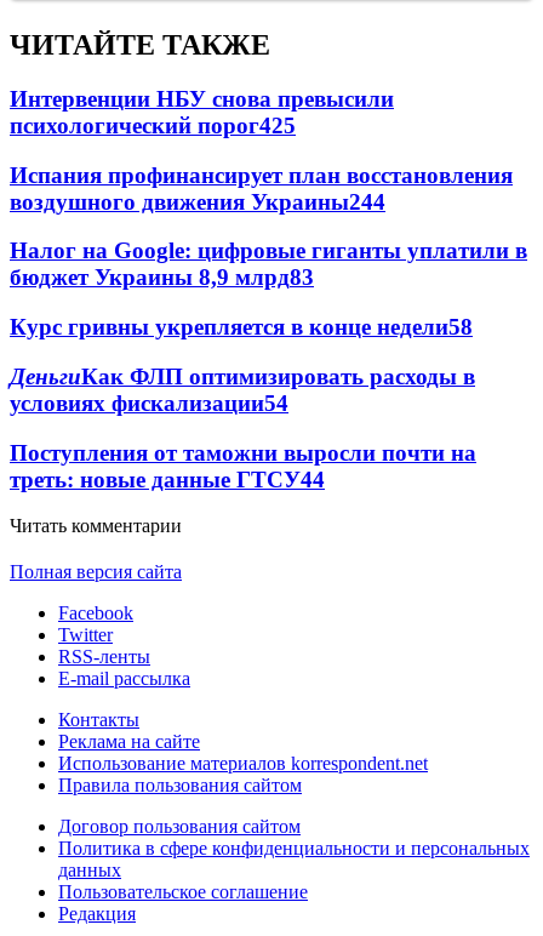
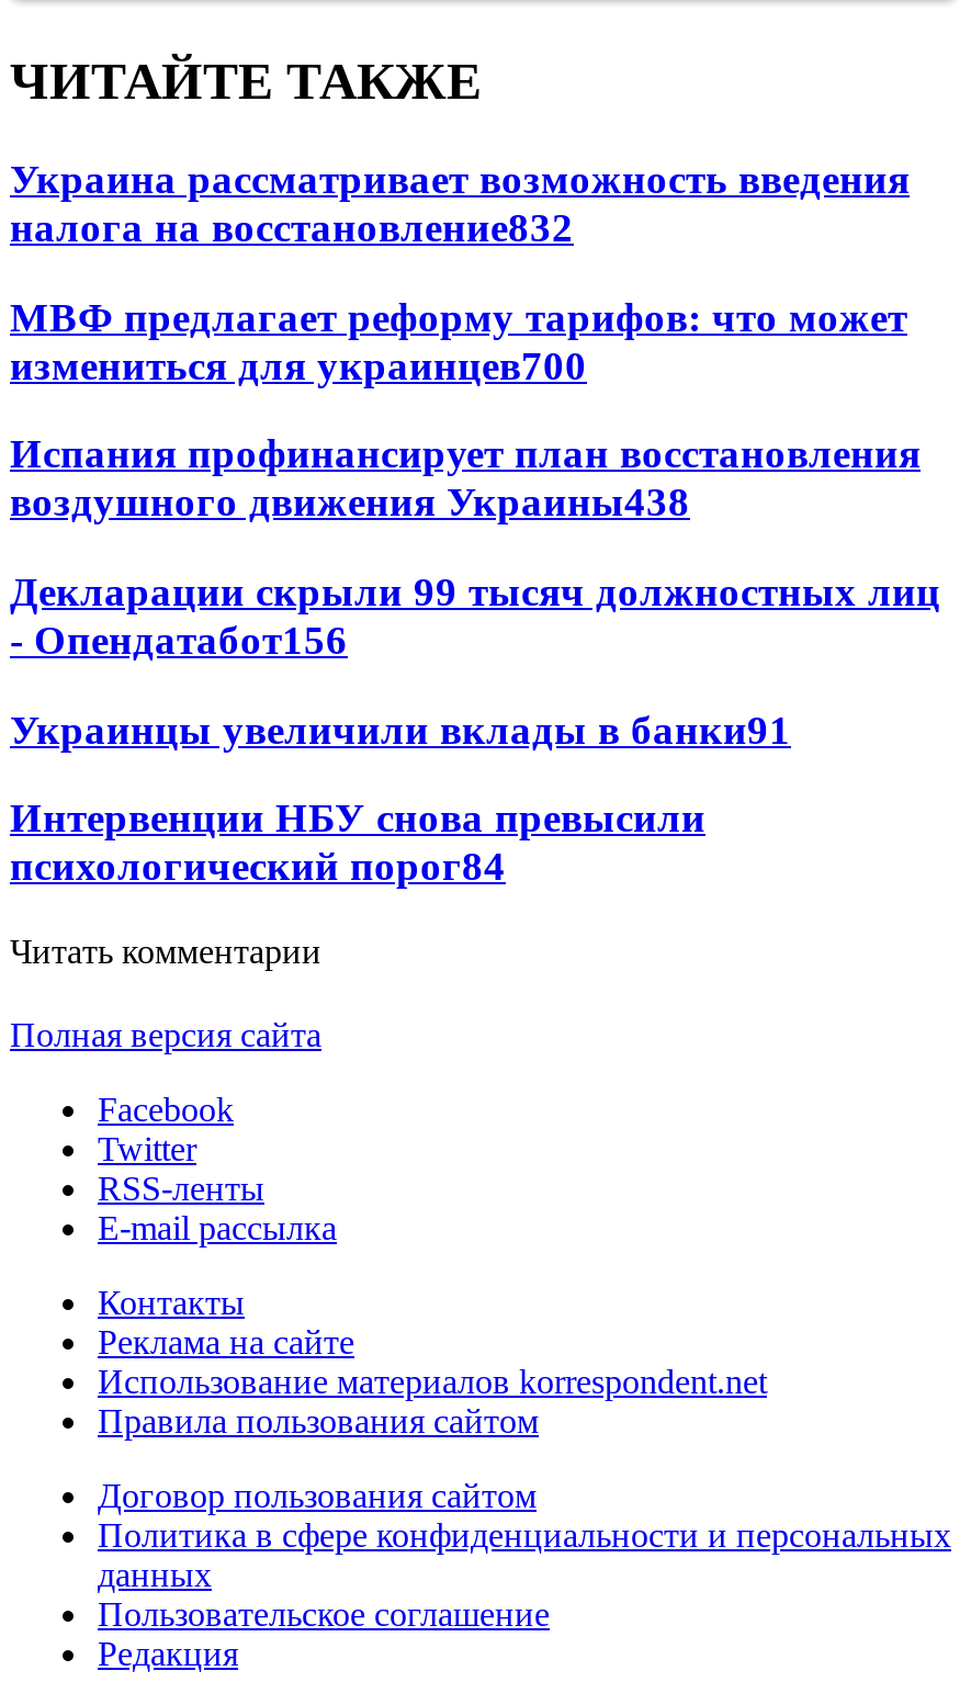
+ Украина рассматривает возможность введения
+ налога на восстановление832
+ МВФ предлагает реформу тарифов: что может
+ измениться для украинцев700
+ воздушного движения Украины438
+ Декларации скрыли 99 тысяч должностных лиц
+ - Опендатабот156
+ Украинцы увеличили вклады в банки91

moved down: Интервенции НБУ снова превысили

- психологический порог425
- воздушного движения Украины244
- Налог на Google: цифровые гиганты уплатили в
- бюджет Украины 8,9 млрд83
- Курс гривны укрепляется в конце недели58
- ДеньгиКак ФЛП оптимизировать расходы в
- условиях фискализации54
- Поступления от таможни выросли почти на
- треть: новые данные ГТСУ44
+ психологический порог84

moved up: Испания профинансирует план восстановления
